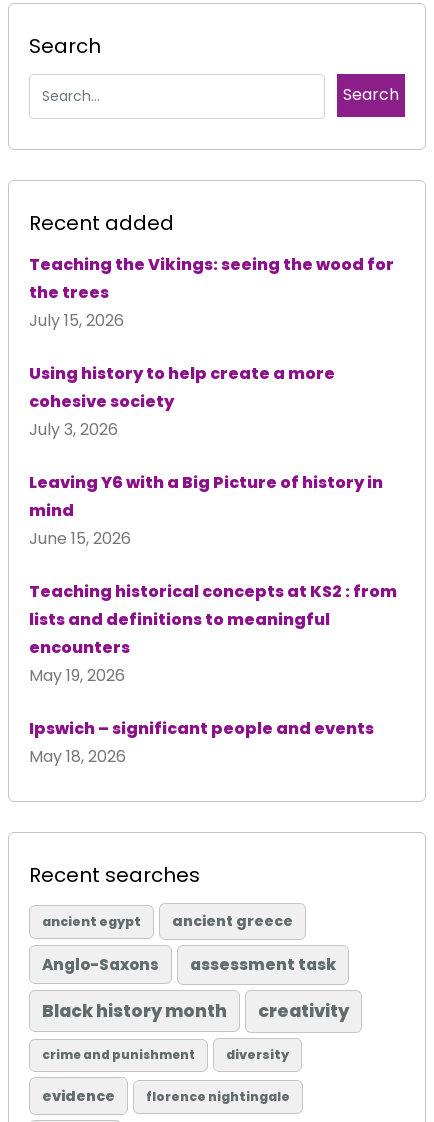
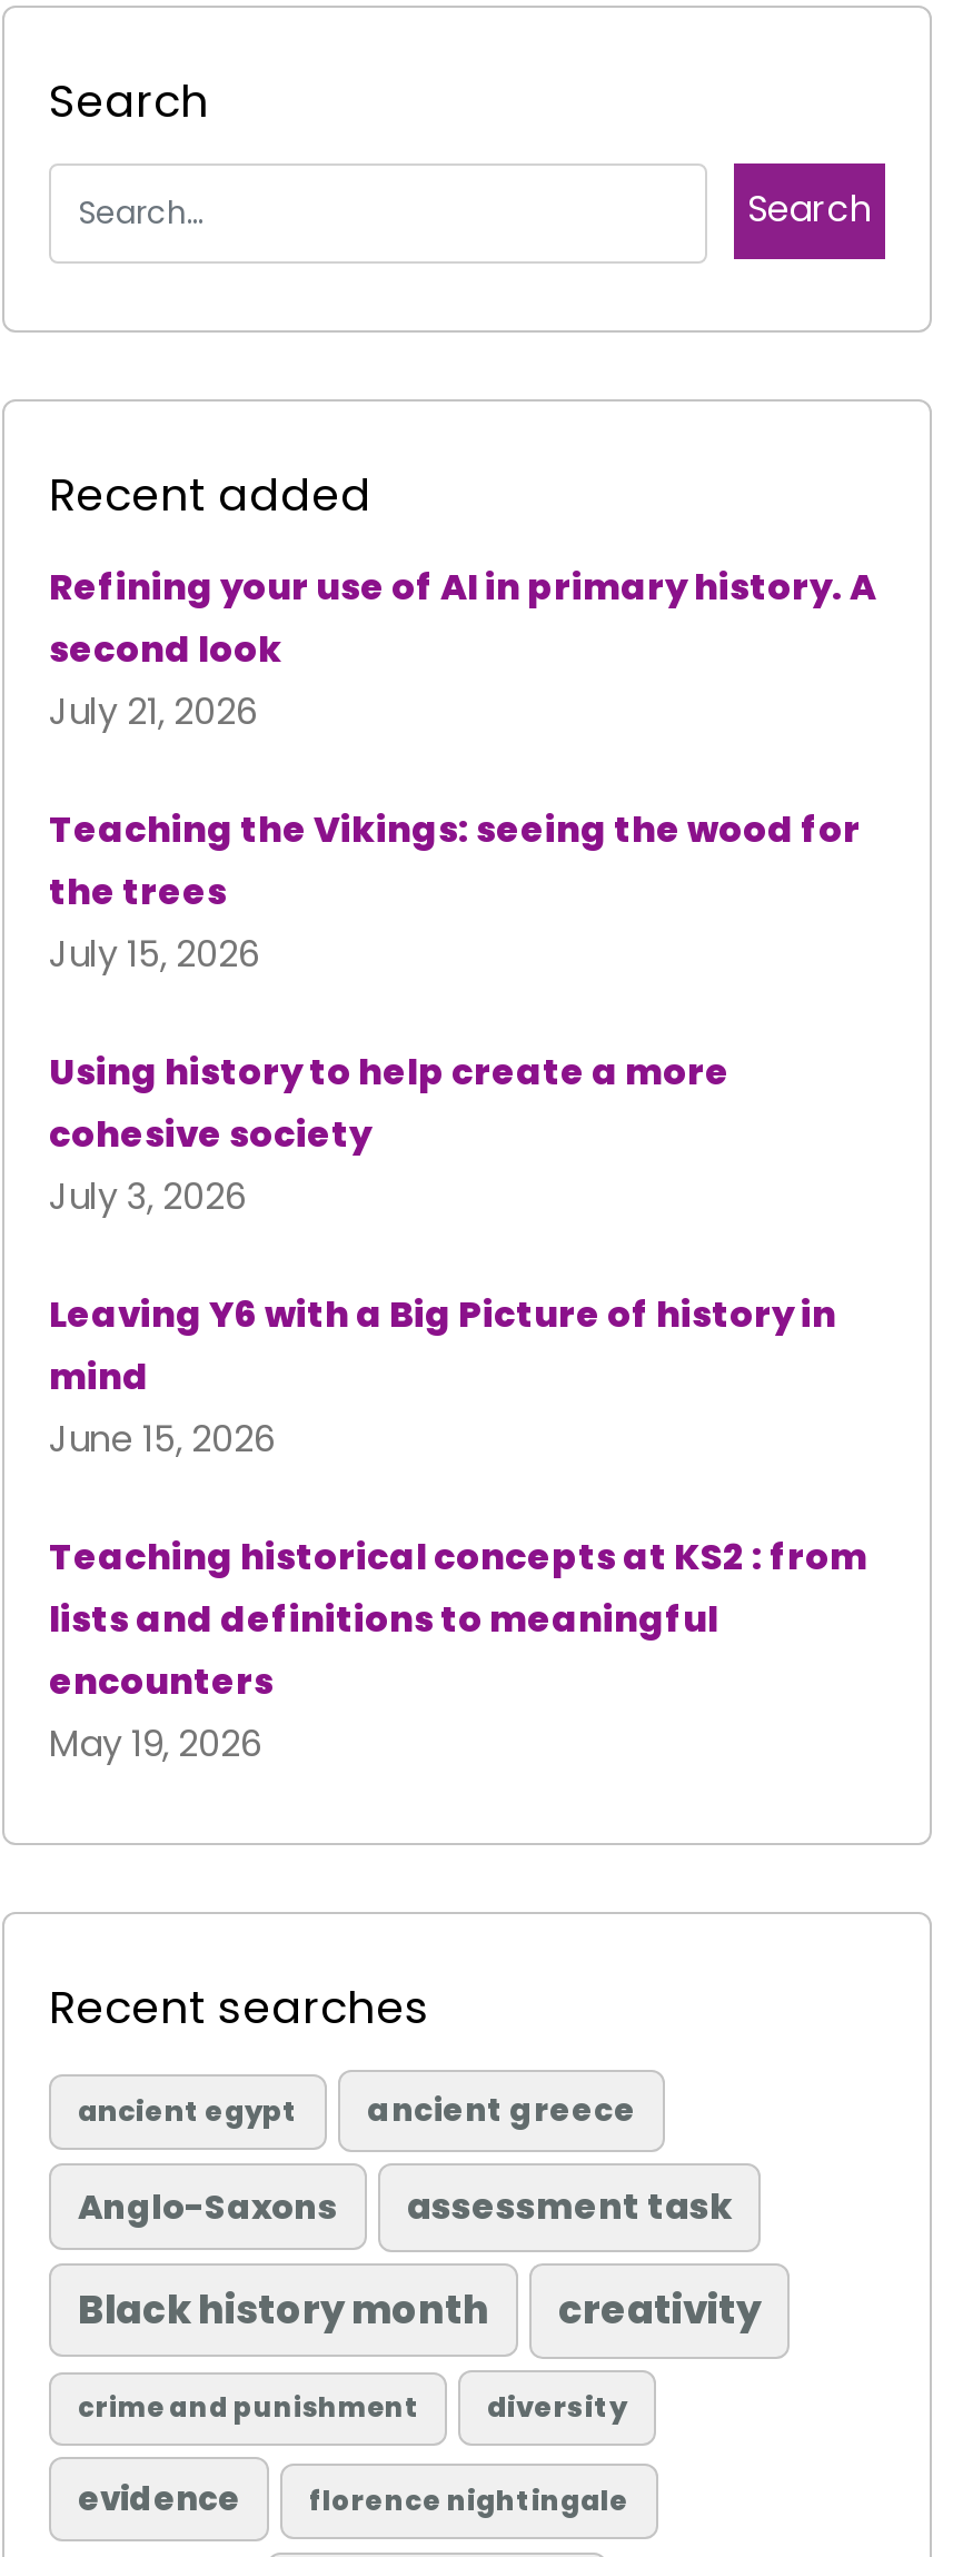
+ Refining your use of AI in primary history. A
+ second look
+ July 21, 2026

moved down: Teaching the Vikings: seeing the wood for | the trees | July 15, 2026 | ... | encounters | May 19, 2026

- Ipswich – significant people and events
- May 18, 2026
